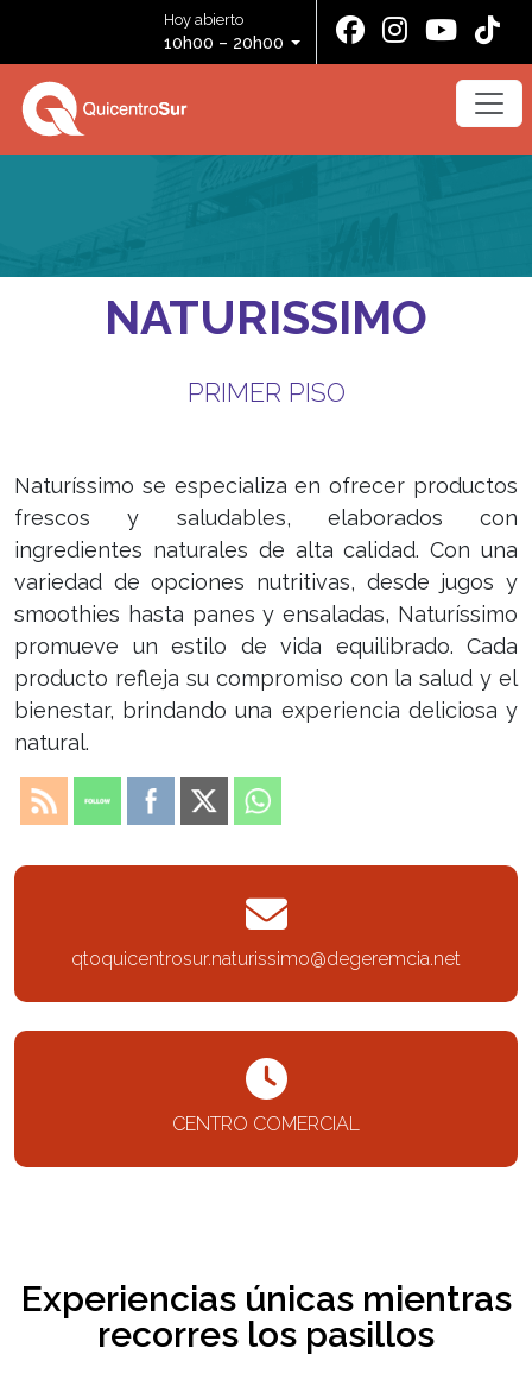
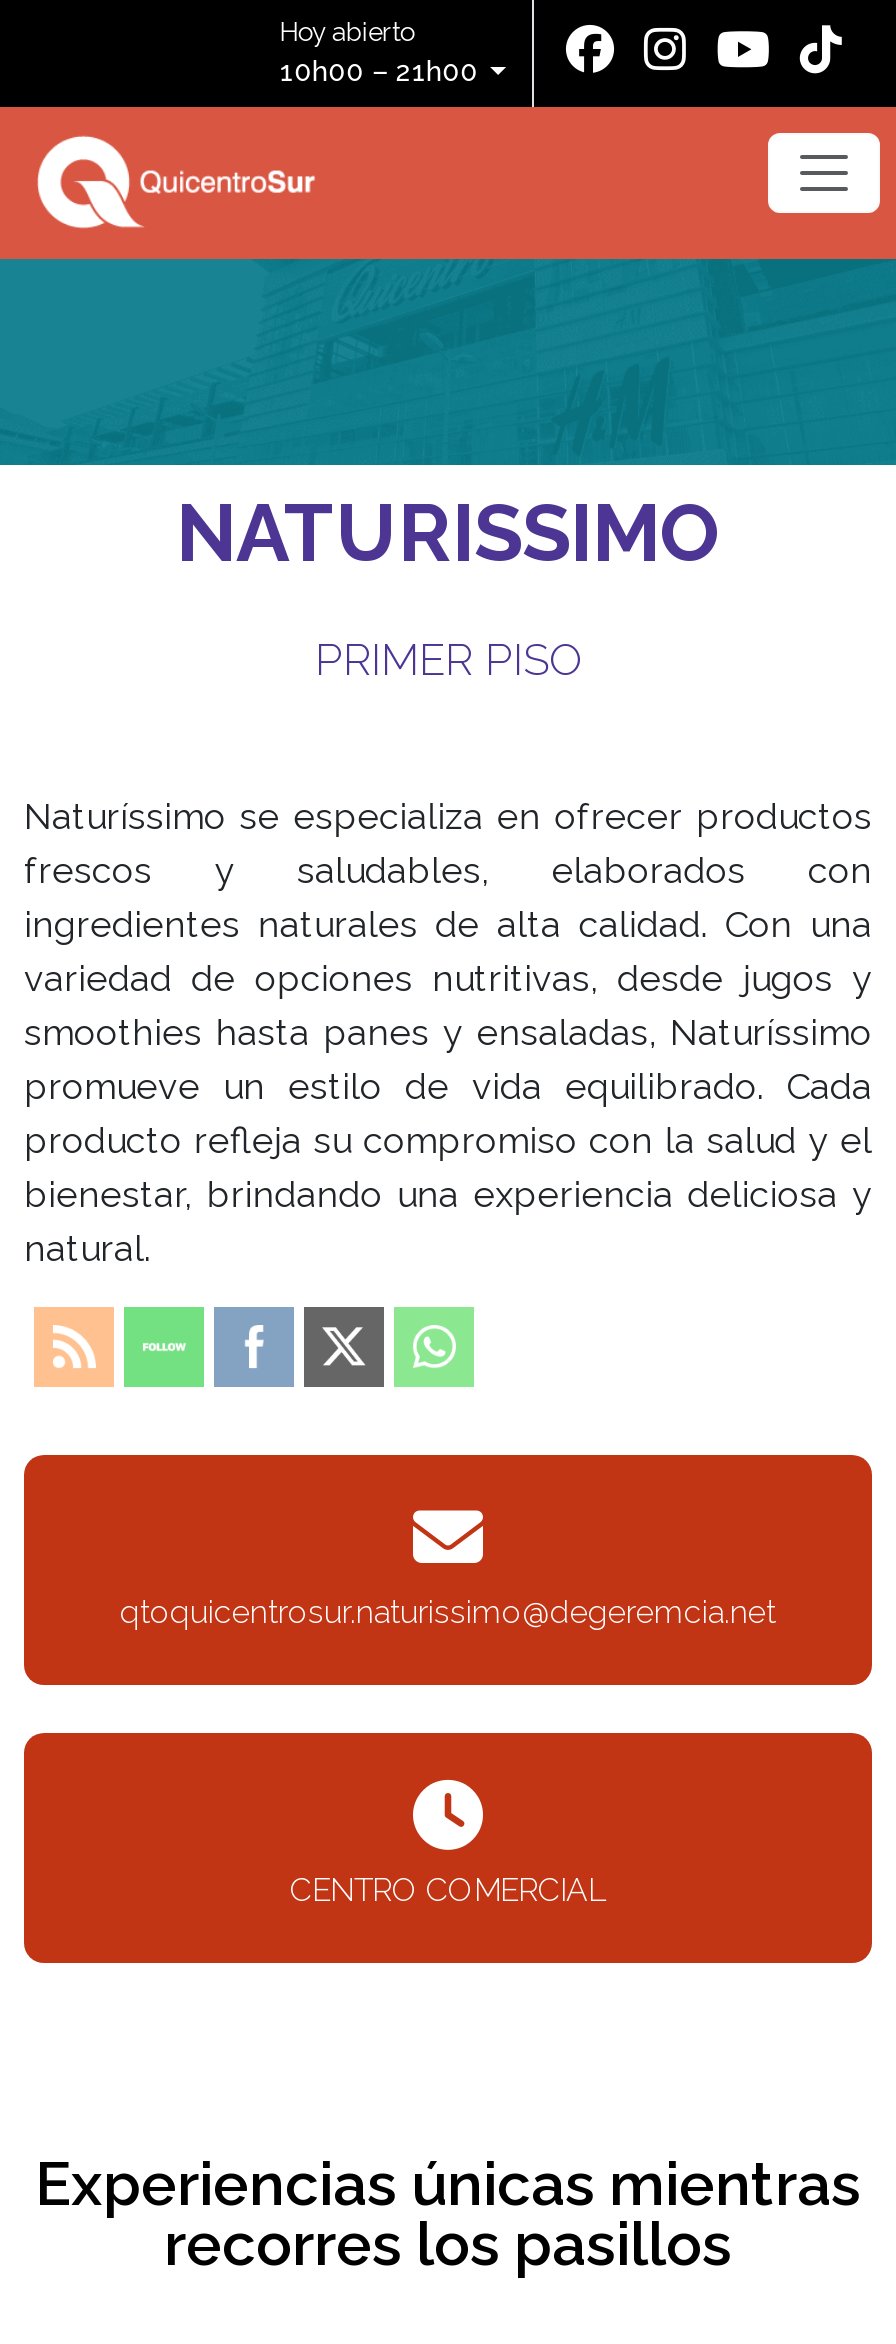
- 10h00 – 20h00
+ 10h00 – 21h00
